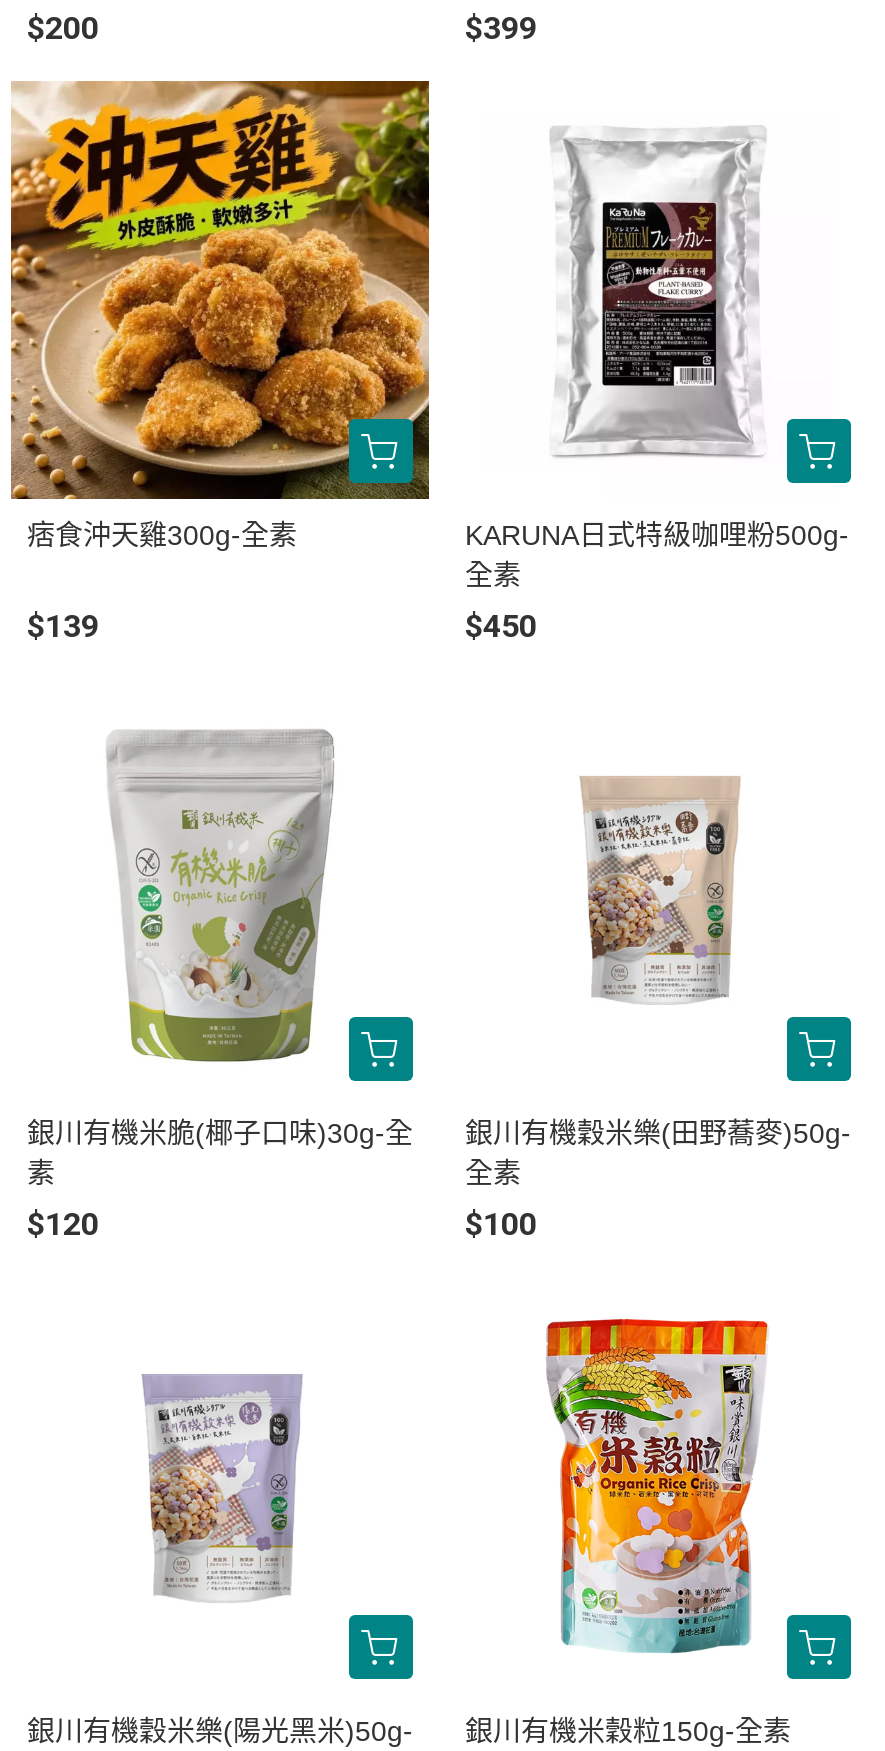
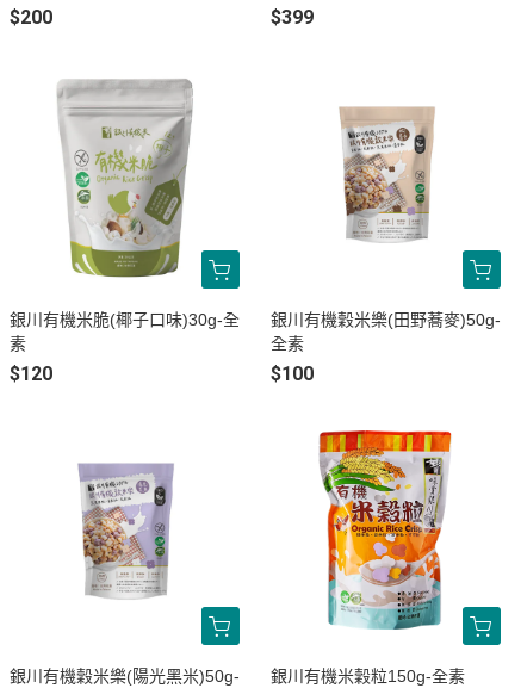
- [image]
- 痞食沖天雞300g-全素
- $139

- [image]
- KARUNA日式特級咖哩粉500g-
- 全素
- $450
